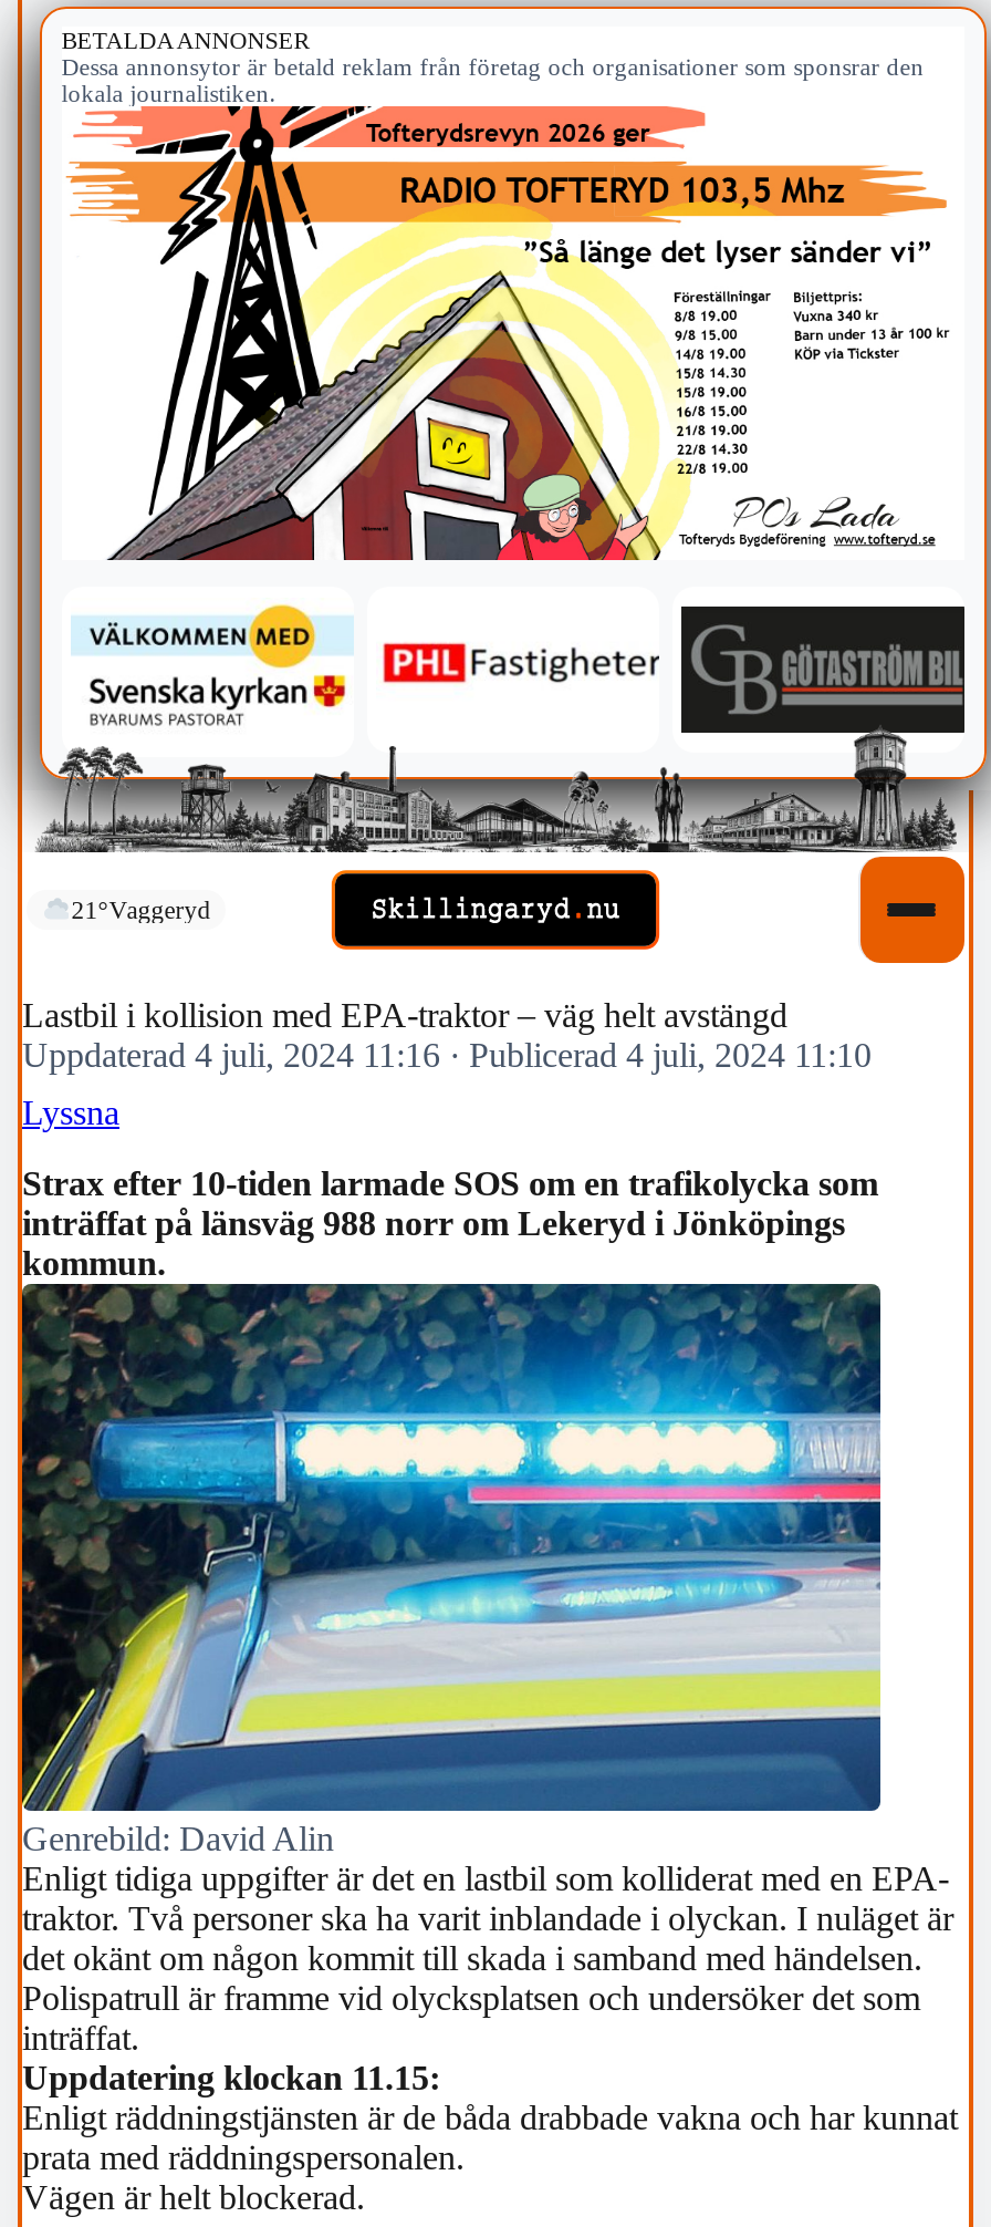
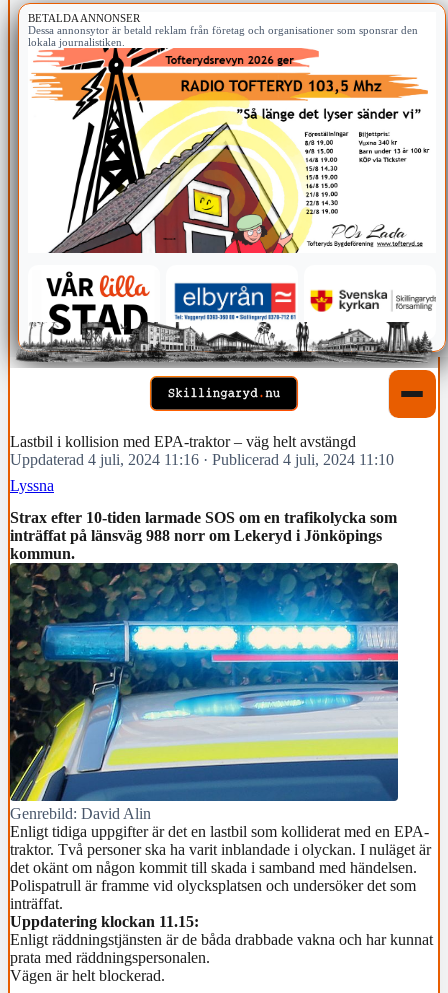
- [image]
+ [image]

- 21°Vaggeryd
